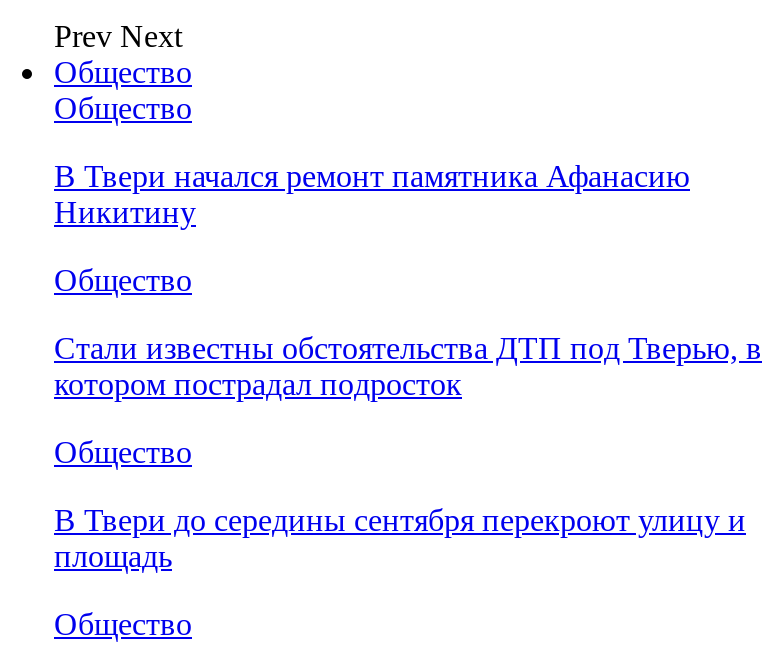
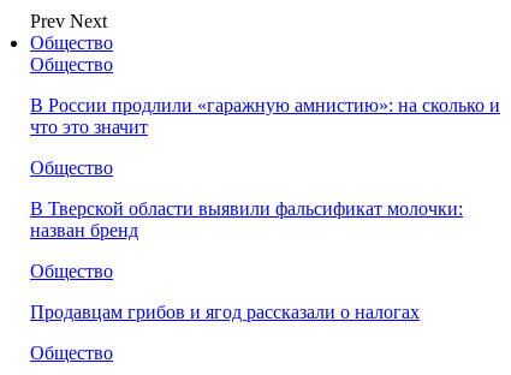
- В Твери начался ремонт памятника Афанасию
- Никитину
+ В России продлили «гаражную амнистию»: на сколько и
+ что это значит

- Стали известны обстоятельства ДТП под Тверью, в
- котором пострадал подросток
+ В Тверской области выявили фальсификат молочки:
+ назван бренд

- В Твери до середины сентября перекроют улицу и
- площадь
+ Продавцам грибов и ягод рассказали о налогах
